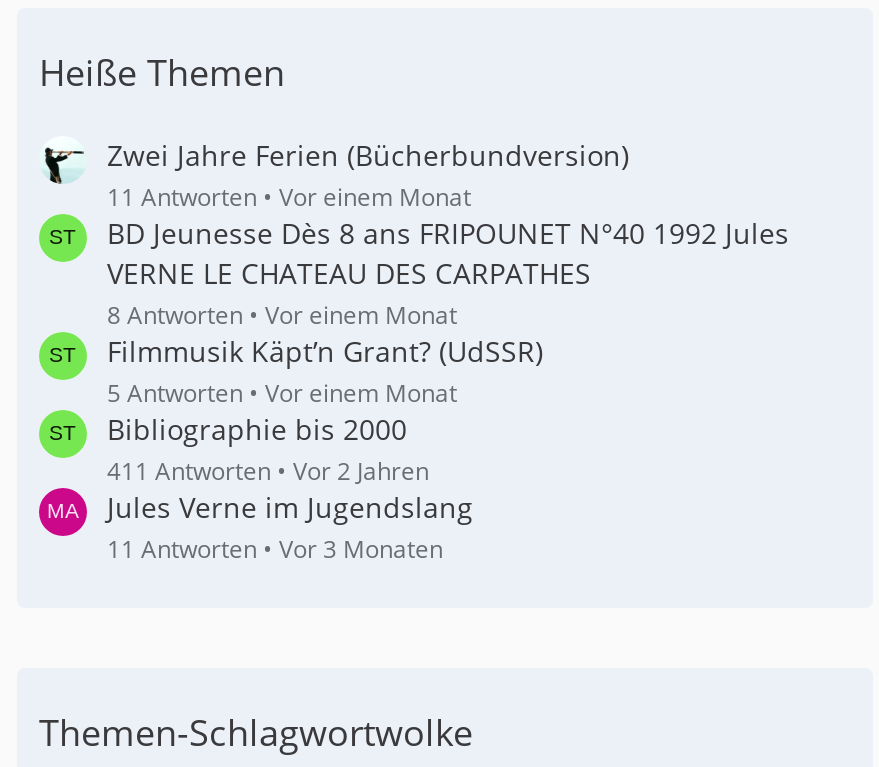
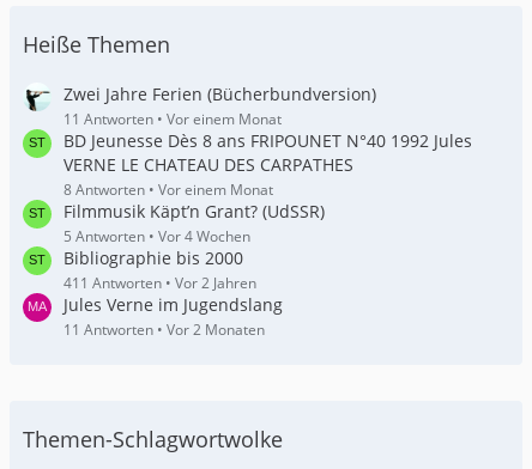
- Vor einem Monat
+ Vor 4 Wochen

- 11 Antworten Vor 3 Monaten
+ 11 Antworten Vor 2 Monaten
